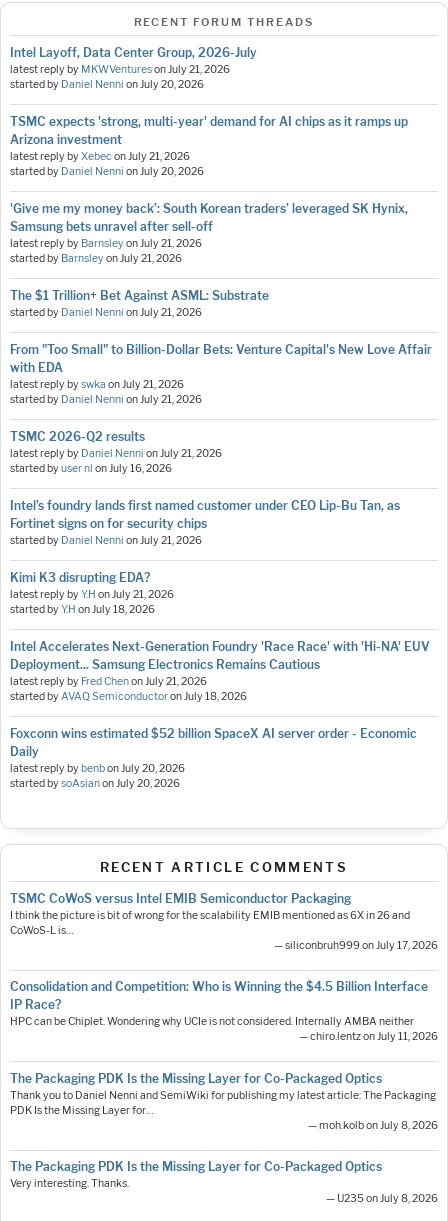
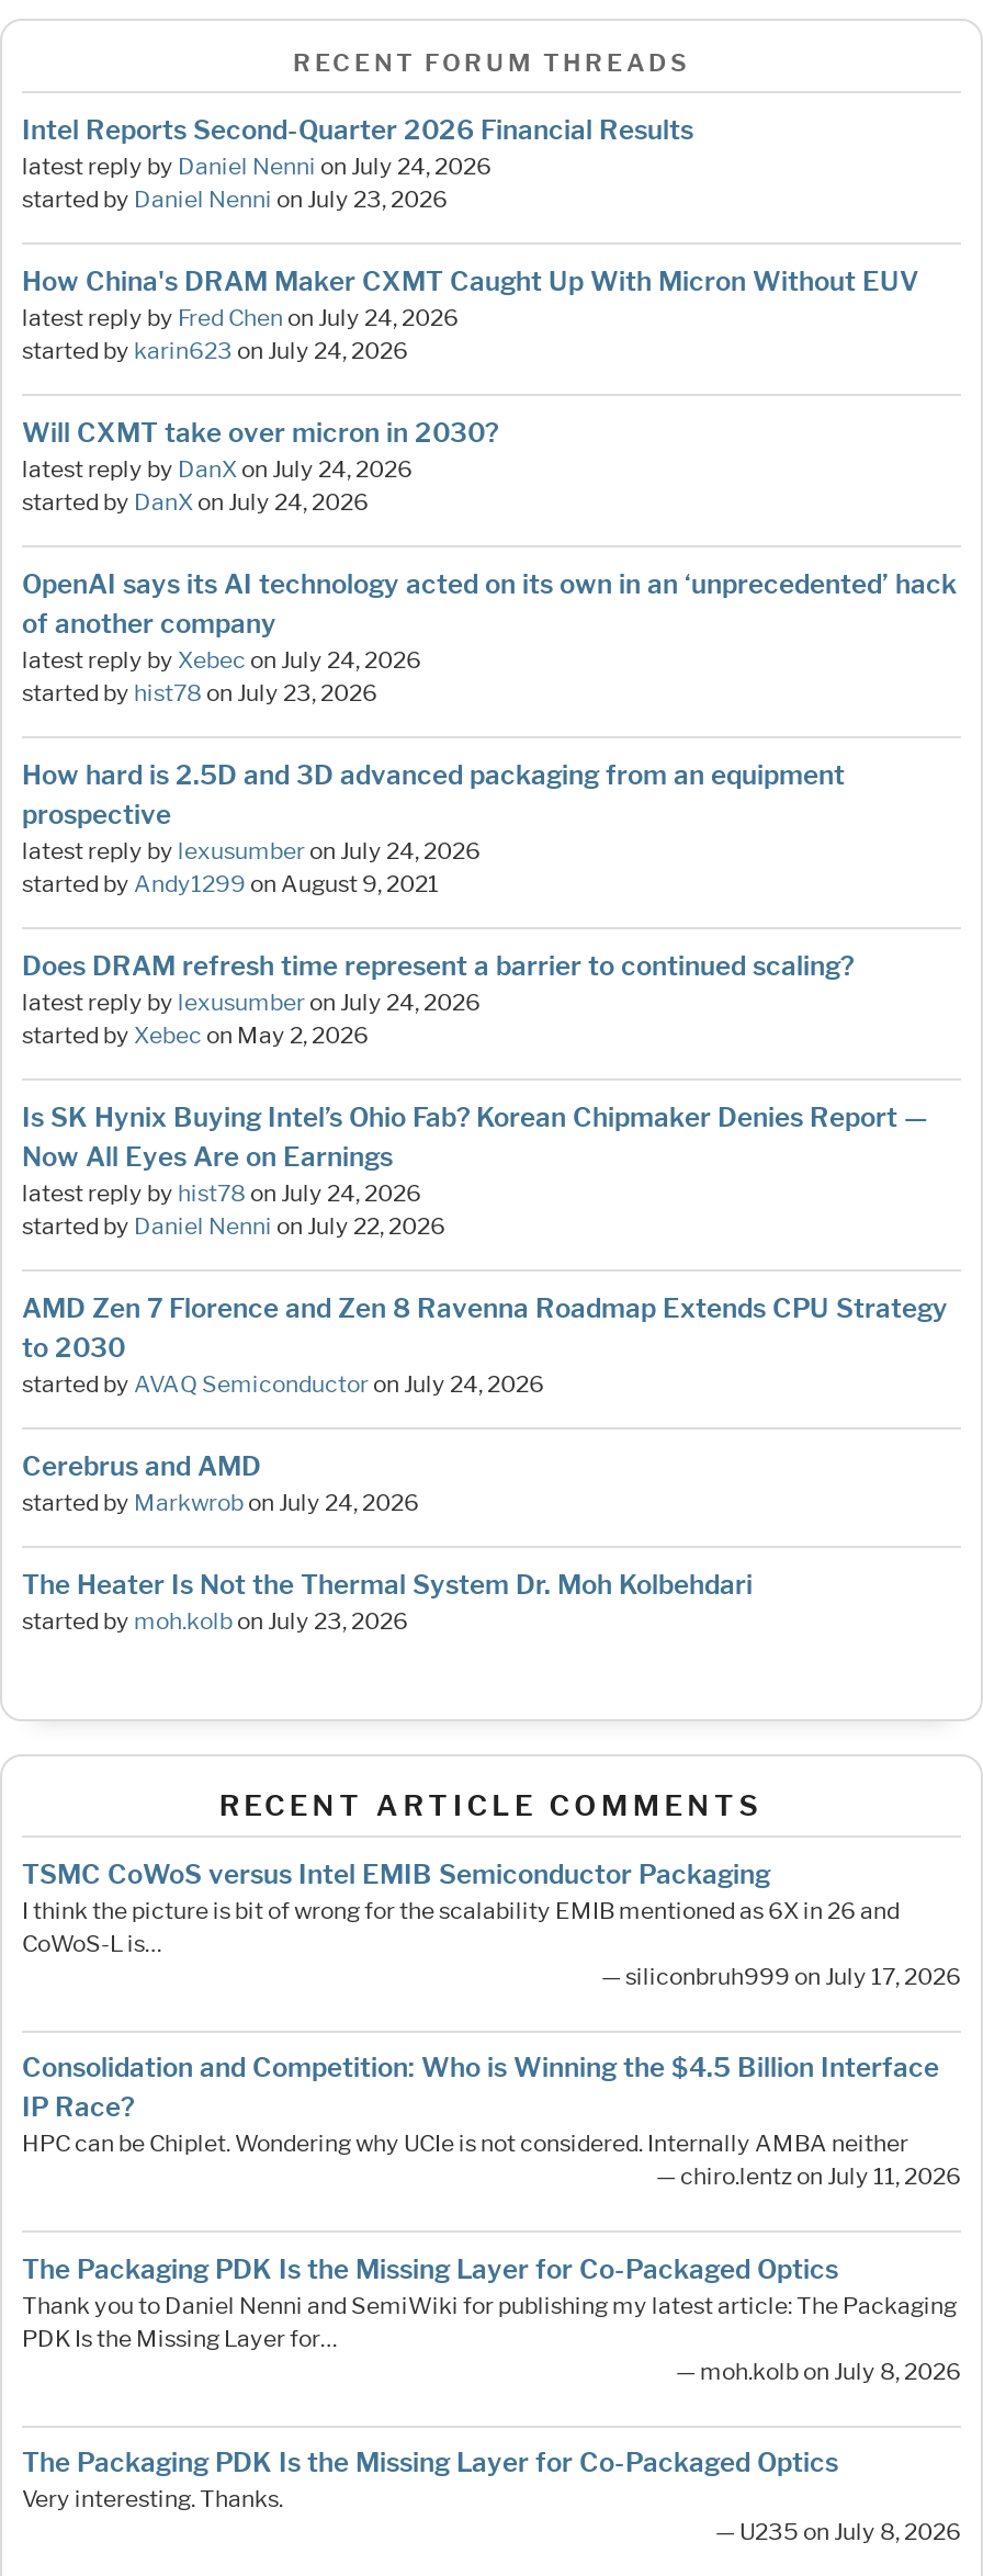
- Intel Layoff, Data Center Group, 2026-July
- latest reply by MKWVentures on July 21, 2026
- started by Daniel Nenni on July 20, 2026
+ Intel Reports Second-Quarter 2026 Financial Results
+ latest reply by Daniel Nenni on July 24, 2026
+ started by Daniel Nenni on July 23, 2026

- TSMC expects 'strong, multi-year' demand for AI chips as it ramps up
- Arizona investment
- latest reply by Xebec onJuly 21, 2026
- started by Daniel Nenni onJuly 20, 2026
+ How China's DRAM Maker CXMT Caught Up With Micron Without EUV
+ latest reply by Fred Chen on July 24, 2026
+ started by karin623 on July 24, 2026

- 'Give me my money back’: South Korean traders’ leveraged SK Hynix,
- Samsung bets unravel after sell-off
- latest reply by Barnsley onJuly 21, 2026
- started by Barnsley onJuly 21, 2026
+ Will CXMT take over micron in 2030?
+ latest reply by DanX on July 24, 2026
+ started by DanX on July 24, 2026

- The $1 Trillion+ Bet Against ASML: Substrate
- started by Daniel Nenni onJuly 21, 2026
+ OpenAI says its AI technology acted on its own in an ‘unprecedented’ hack
+ of another company
+ latest reply by Xebec on July 24, 2026
+ started by hist78 on July 23, 2026

- From "Too Small" to Billion-Dollar Bets: Venture Capital's New Love Affair
- with EDA
- latest reply by swka on July 21, 2026
- started by Daniel Nenni on July 21, 2026
+ How hard is 2.5D and 3D advanced packaging from an equipment
+ prospective
+ latest reply by lexusumber on July 24, 2026
+ started by Andy1299 on August 9, 2021

- TSMC 2026-Q2 results
- latest reply by Daniel Nenni on July 21, 2026
- started by user nl on July 16, 2026
+ Does DRAM refresh time represent a barrier to continued scaling?
+ latest reply by lexusumber on July 24, 2026
+ started by Xebec on May 2, 2026

- Intel’s foundry lands first named customer under CEO Lip-Bu Tan, as
- Fortinet signs on for security chips
- started by Daniel Nenni onJuly 21, 2026
+ Is SK Hynix Buying Intel’s Ohio Fab? Korean Chipmaker Denies Report —
+ Now All Eyes Are on Earnings
+ latest reply by hist78 on July 24, 2026
+ started by Daniel Nenni on July 22, 2026

- Kimi K3 disrupting EDA?
- latest reply by Y.H onJuly 21, 2026
- started by Y.H onJuly 18, 2026
+ AMD Zen 7 Florence and Zen 8 Ravenna Roadmap Extends CPU Strategy
+ to 2030
+ started by AVAQ Semiconductor on July 24, 2026

- Intel Accelerates Next-Generation Foundry 'Race Race' with 'Hi-NA' EUV
- Deployment... Samsung Electronics Remains Cautious
- latest reply by Fred Chen onJuly 21, 2026
- started by AVAQ SemiconductoronJuly 18, 2026
+ Cerebrus and AMD
+ started by Markwrob on July 24, 2026

- Foxconn wins estimated $52 billion SpaceX AI server order - Economic
- Daily
- latest reply by benbonJuly 20, 2026
- started by soAsian onJuly 20, 2026
+ The Heater Is Not the Thermal System Dr. Moh Kolbehdari
+ started by moh.kolb on July 23, 2026
